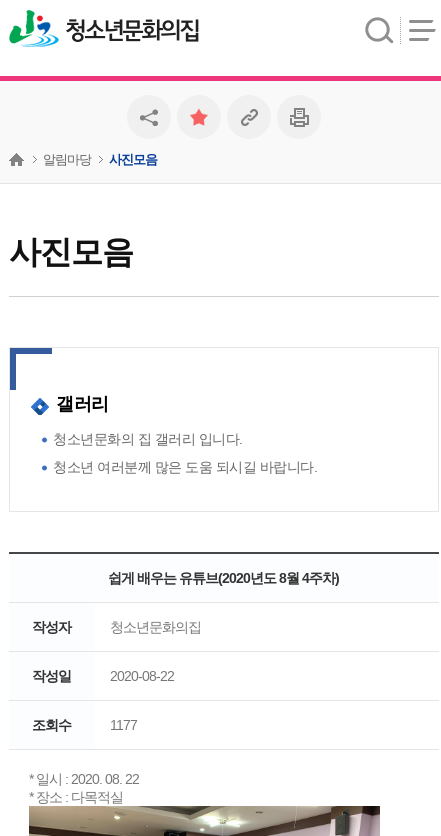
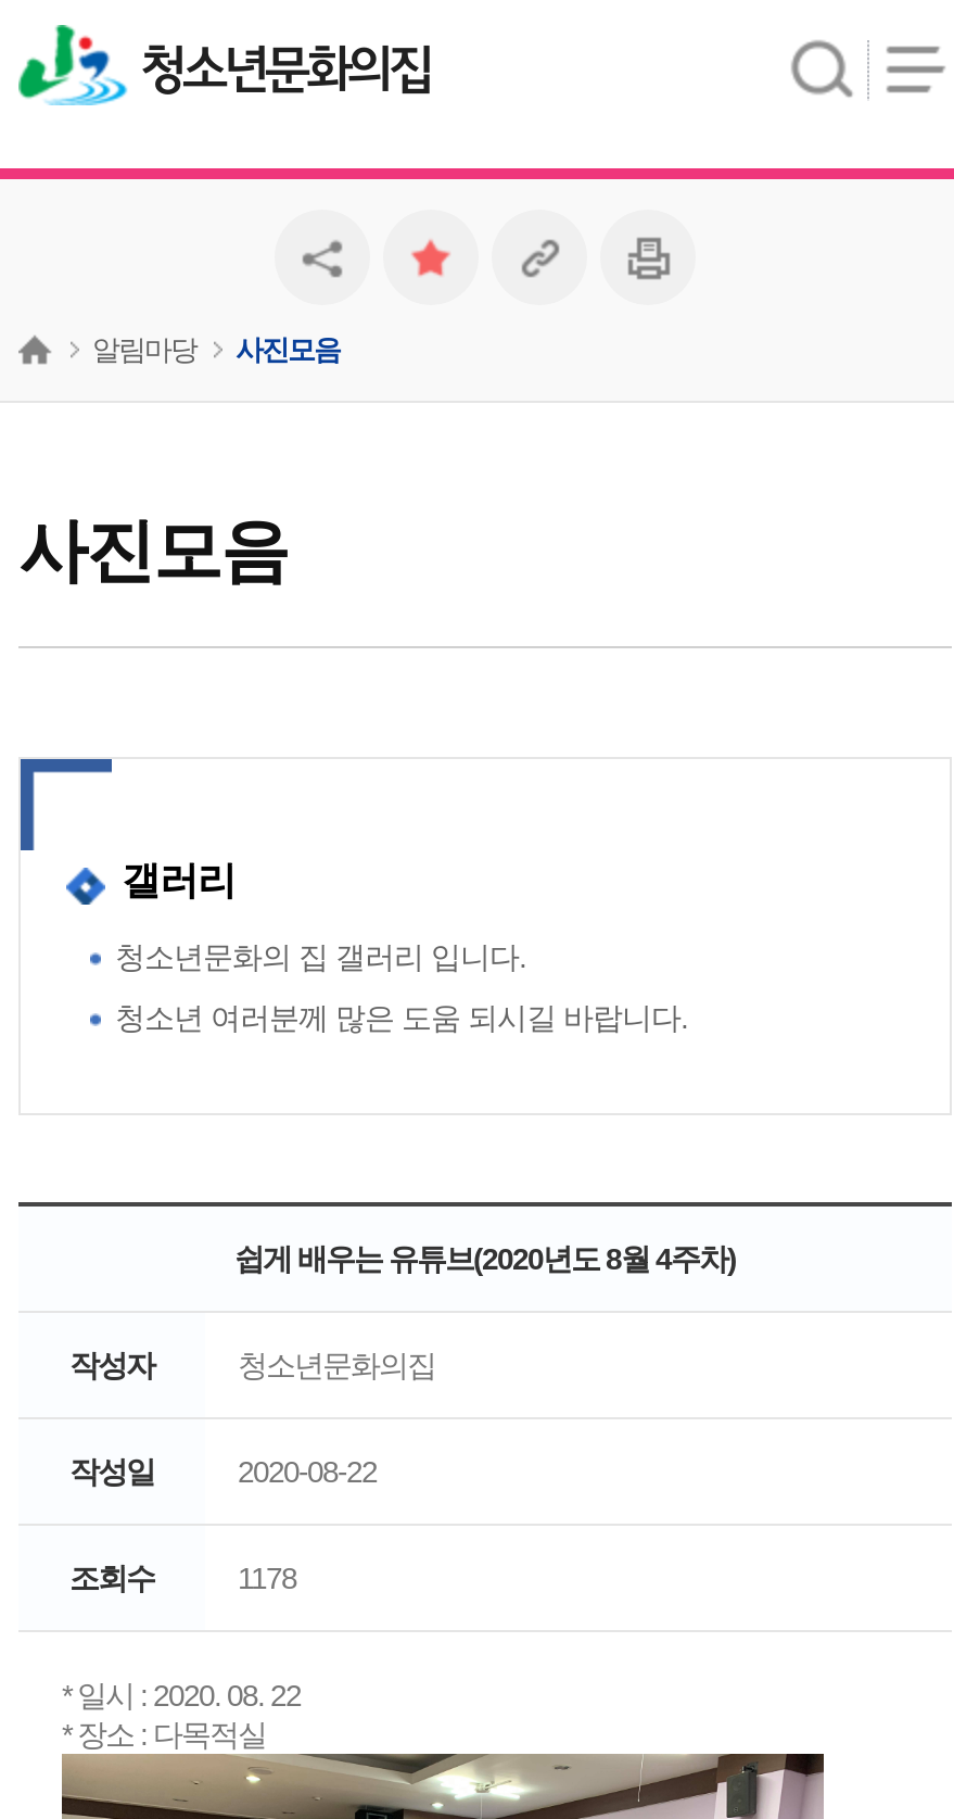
- 1177
+ 1178
